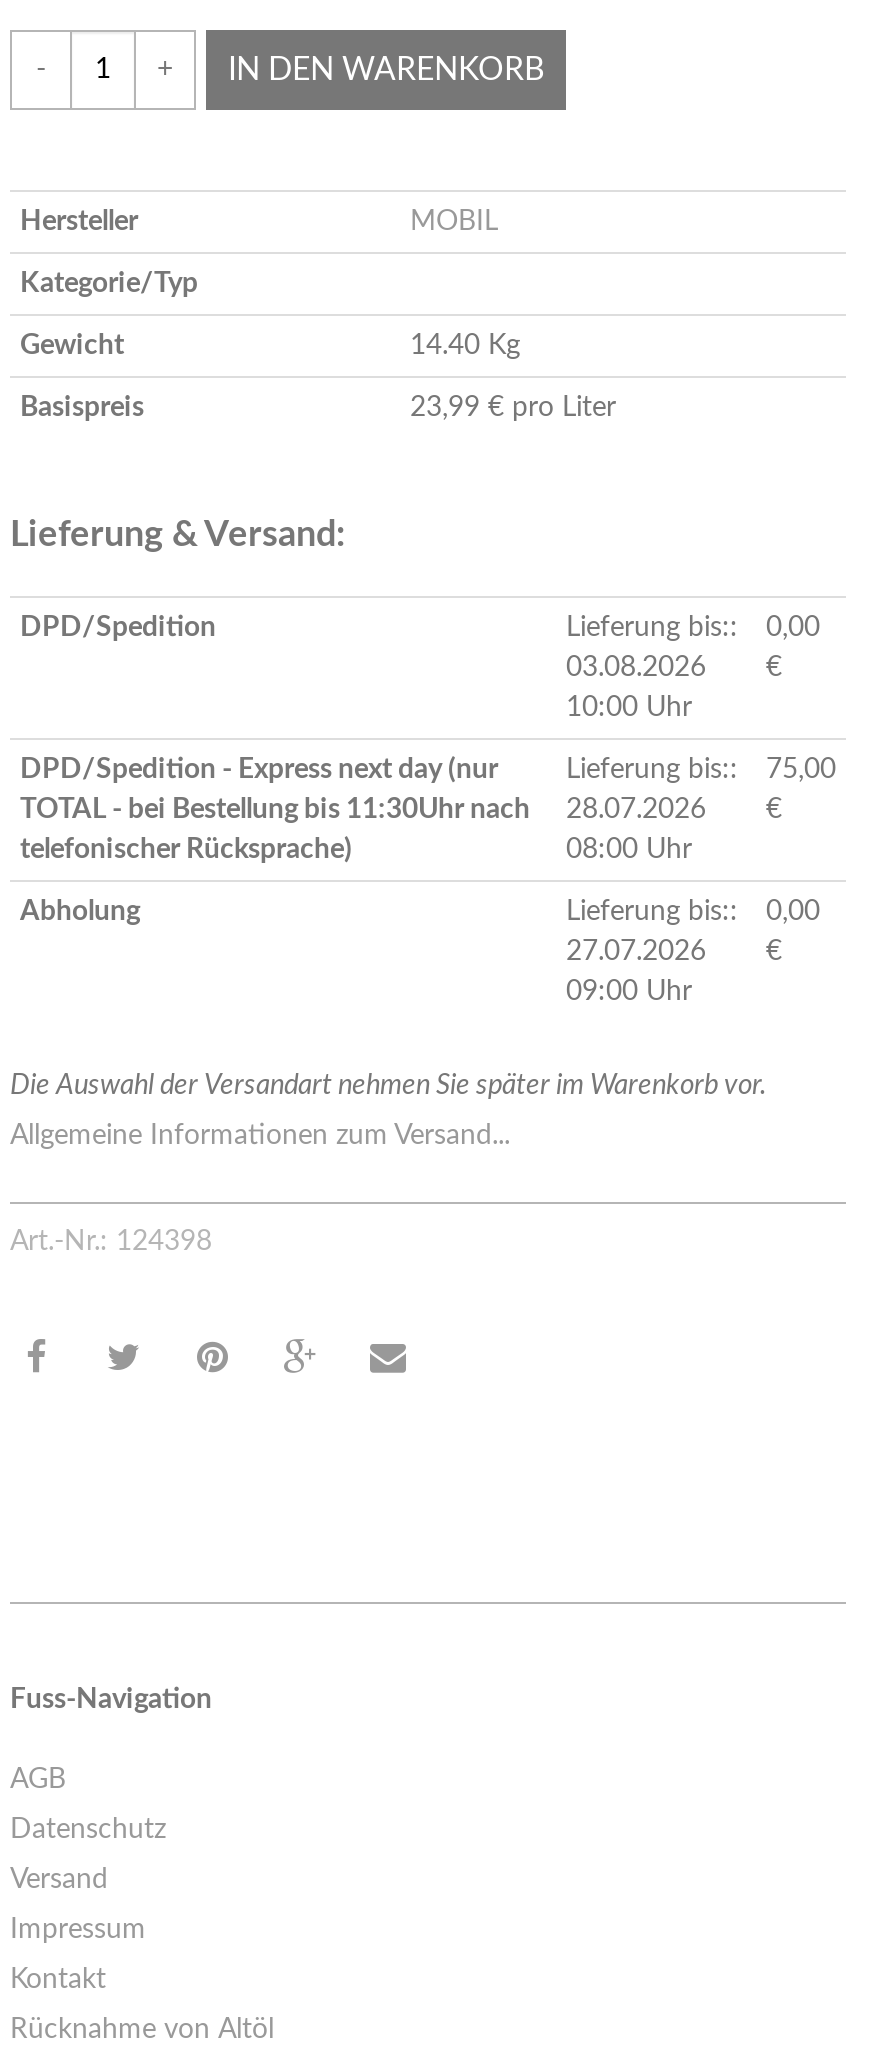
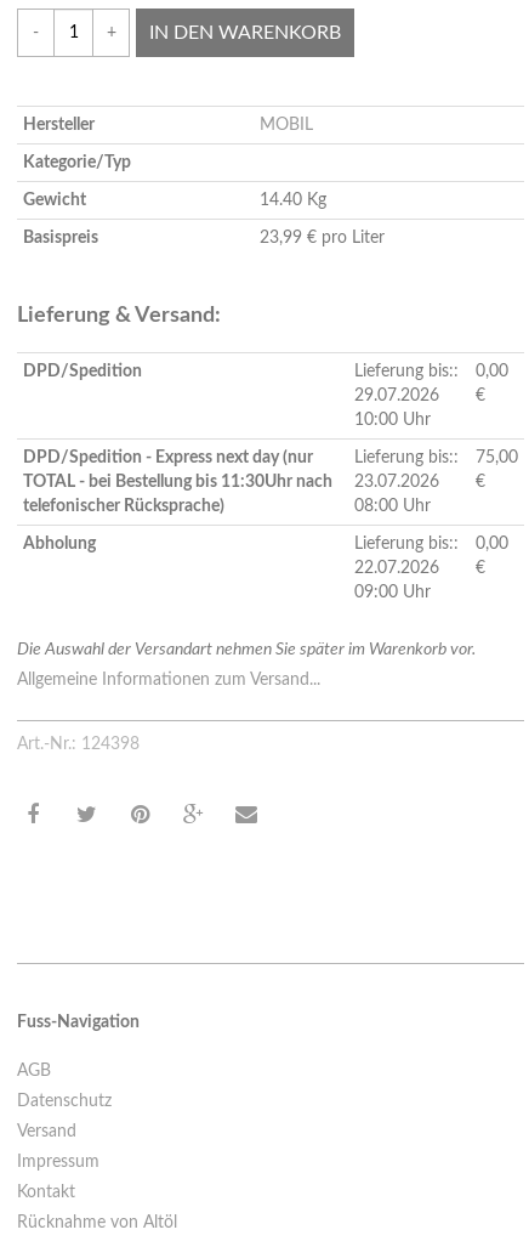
- 03.08.2026
+ 29.07.2026

- TOTAL - bei Bestellung bis 11:30Uhr nach 28.07.2026
+ TOTAL - bei Bestellung bis 11:30Uhr nach 23.07.2026

- 27.07.2026
+ 22.07.2026
